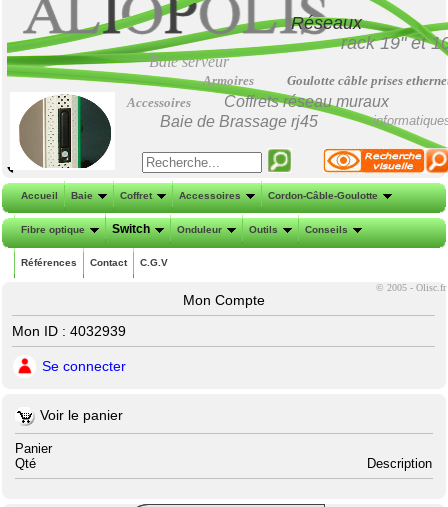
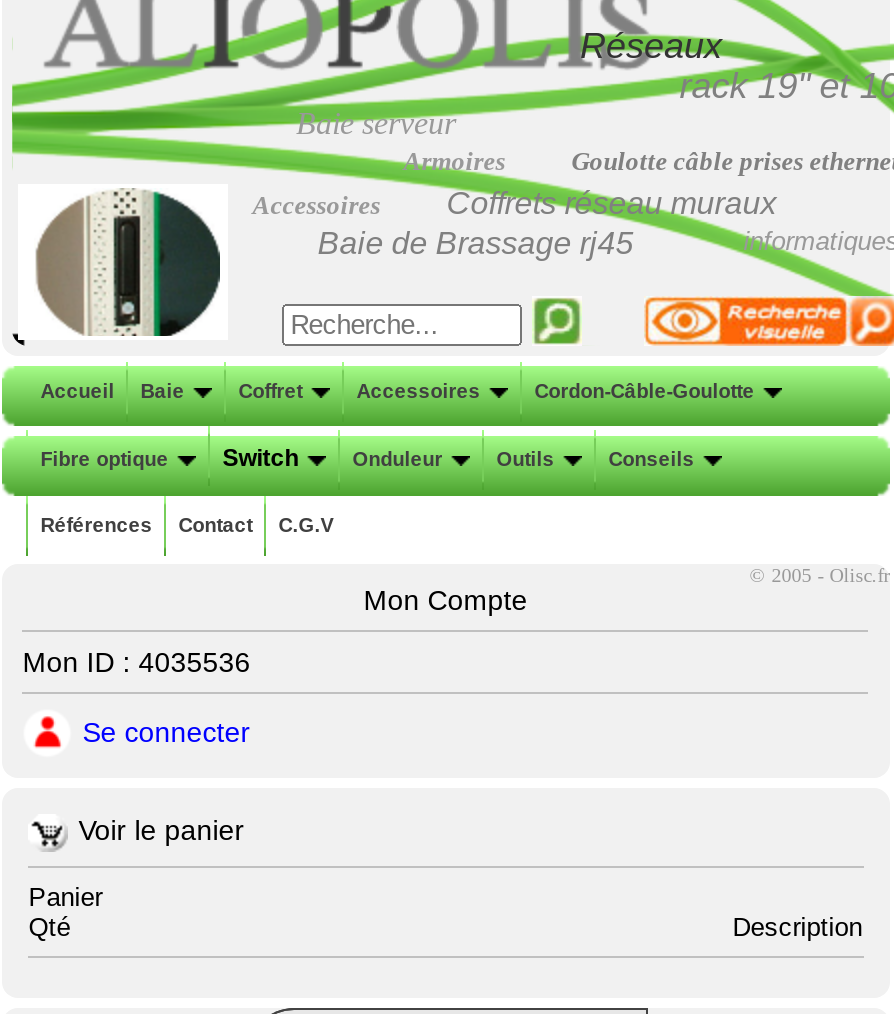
- Mon ID : 4032939
+ Mon ID : 4035536
